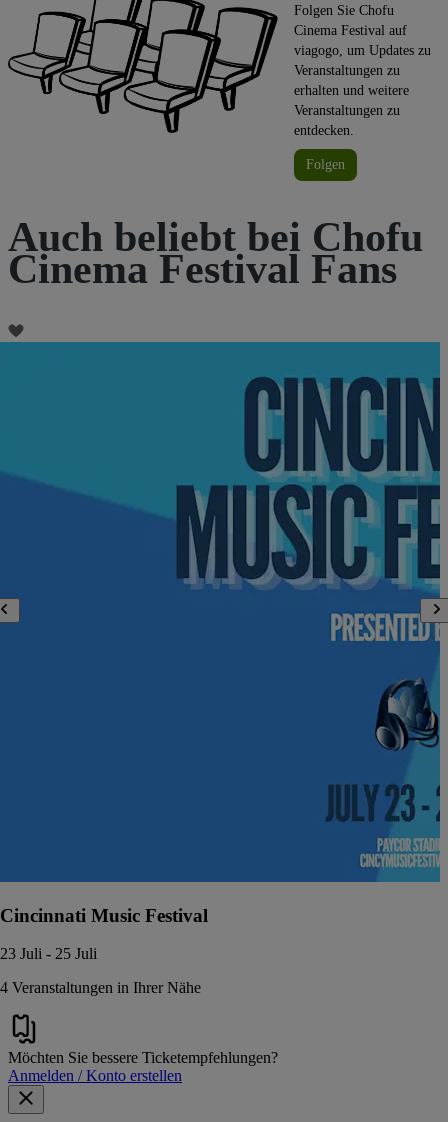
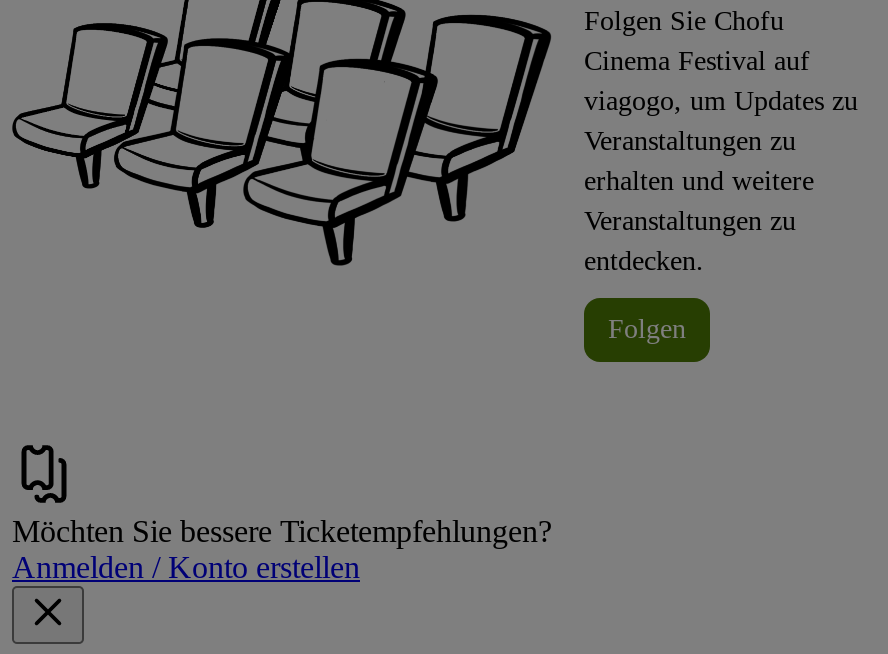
- Auch beliebt bei Chofu
- Cinema Festival Fans

- [image]
- Cincinnati Music Festival
- 23 Juli - 25 Juli
- 4 Veranstaltungen in Ihrer Nähe
